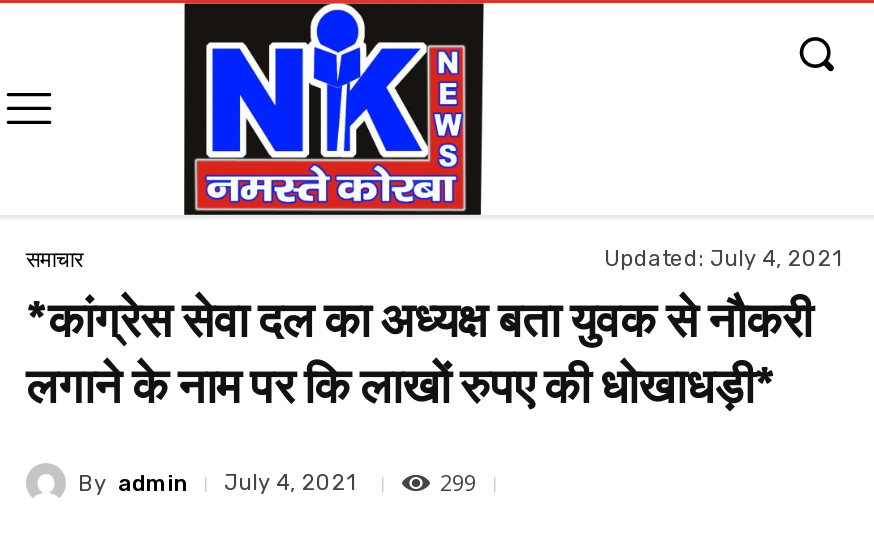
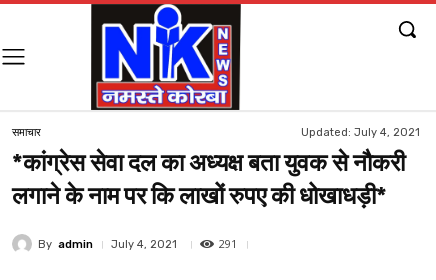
- 299
+ 291
